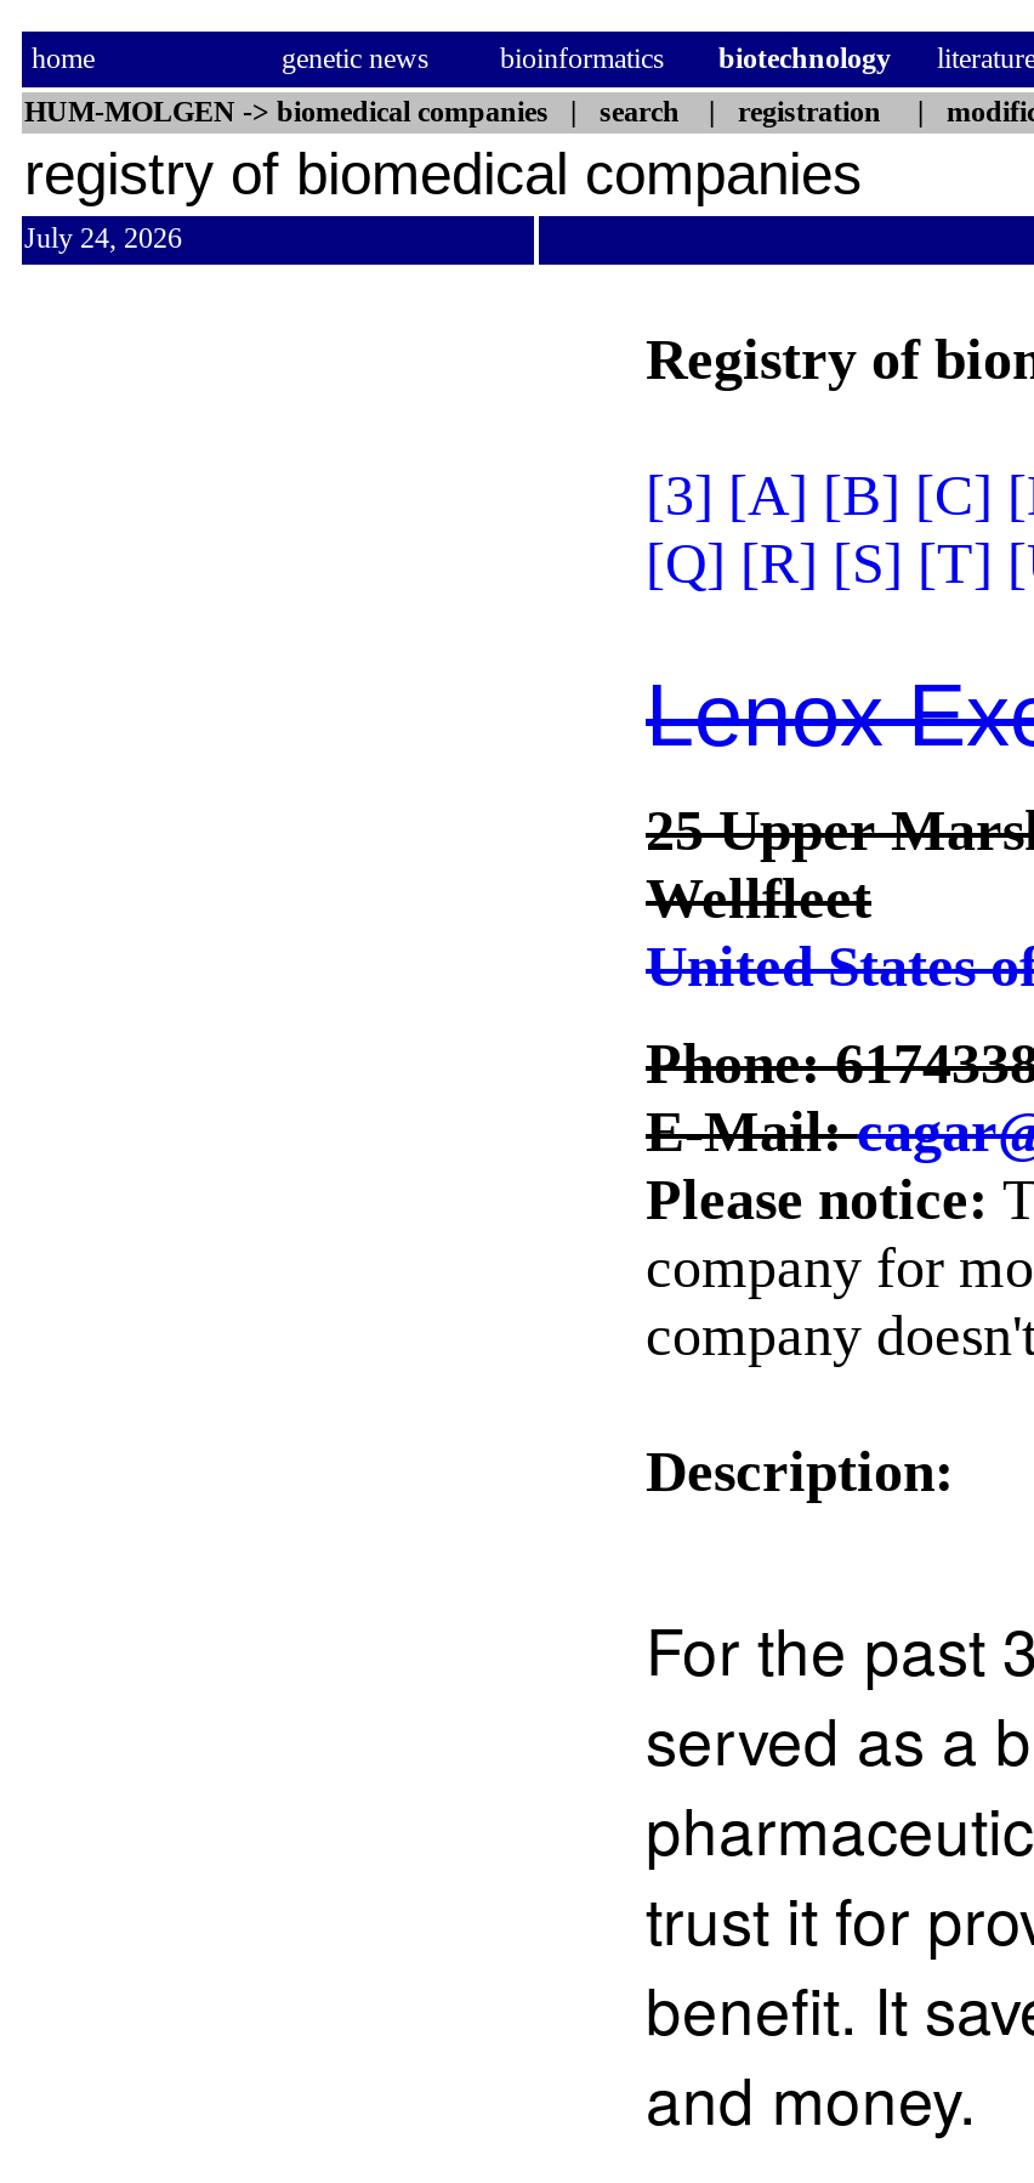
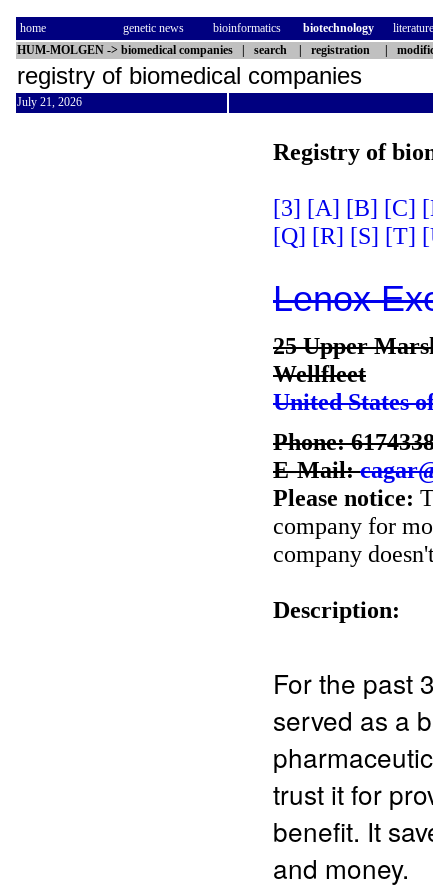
- July 24, 2026
+ July 21, 2026
